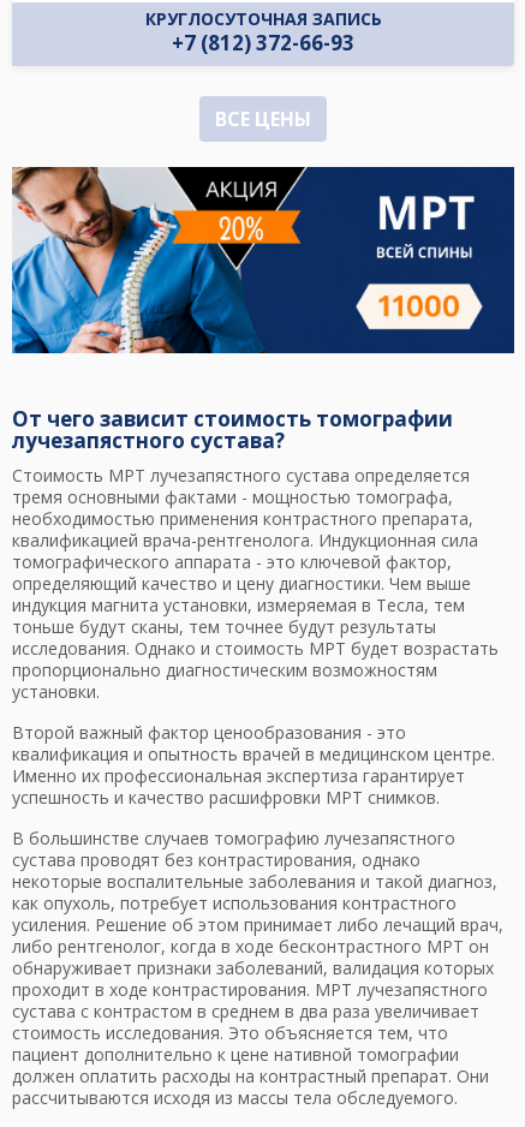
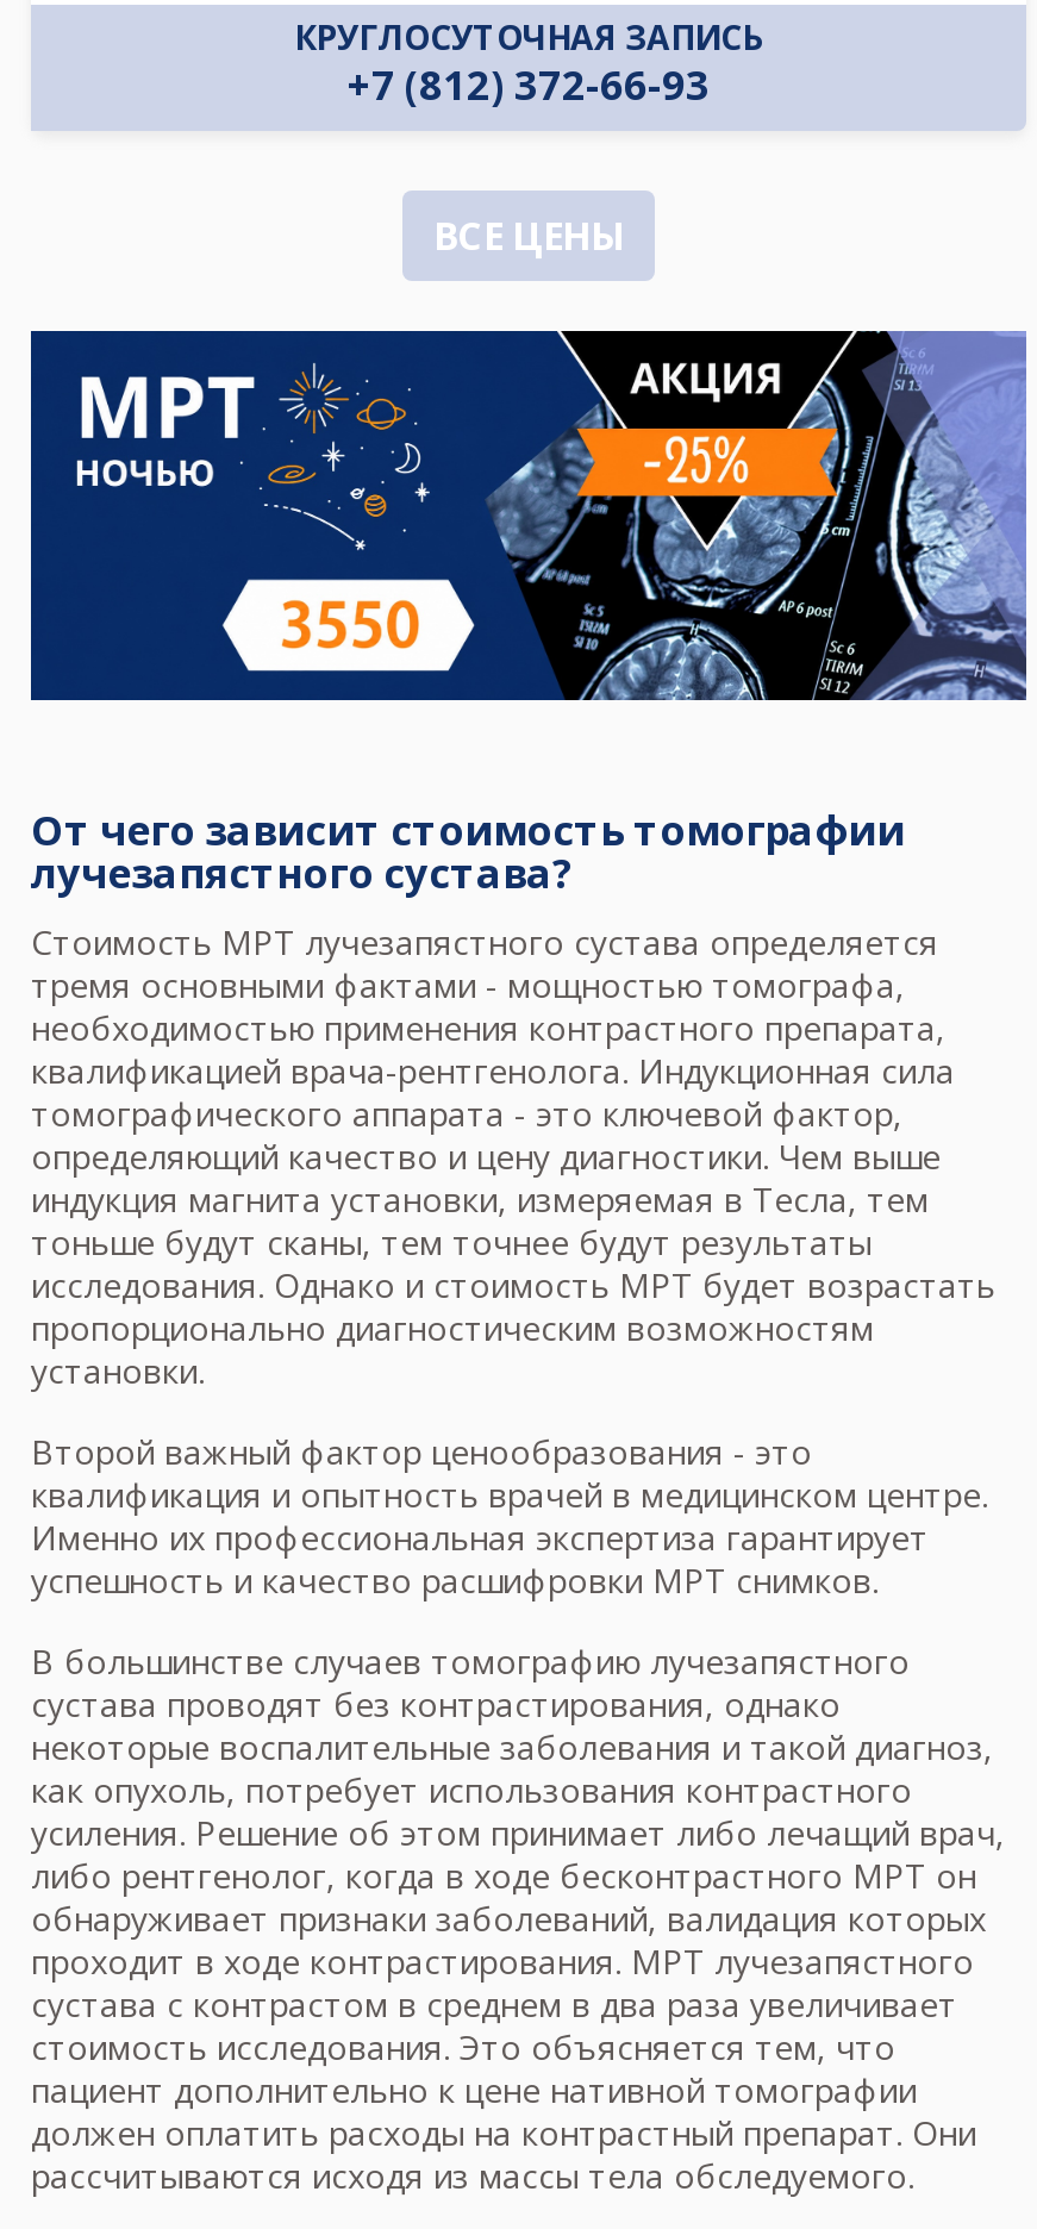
- [image]
+ [image]
